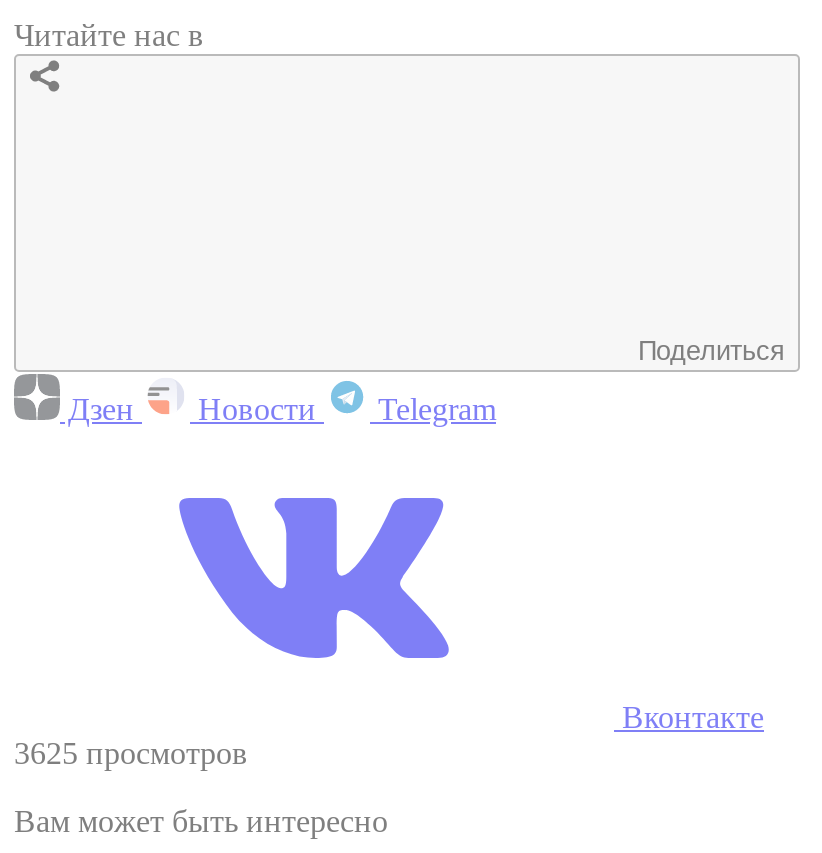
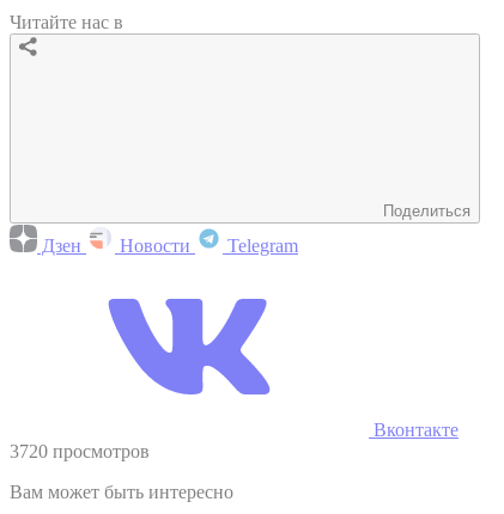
- 3625 просмотров
+ 3720 просмотров
